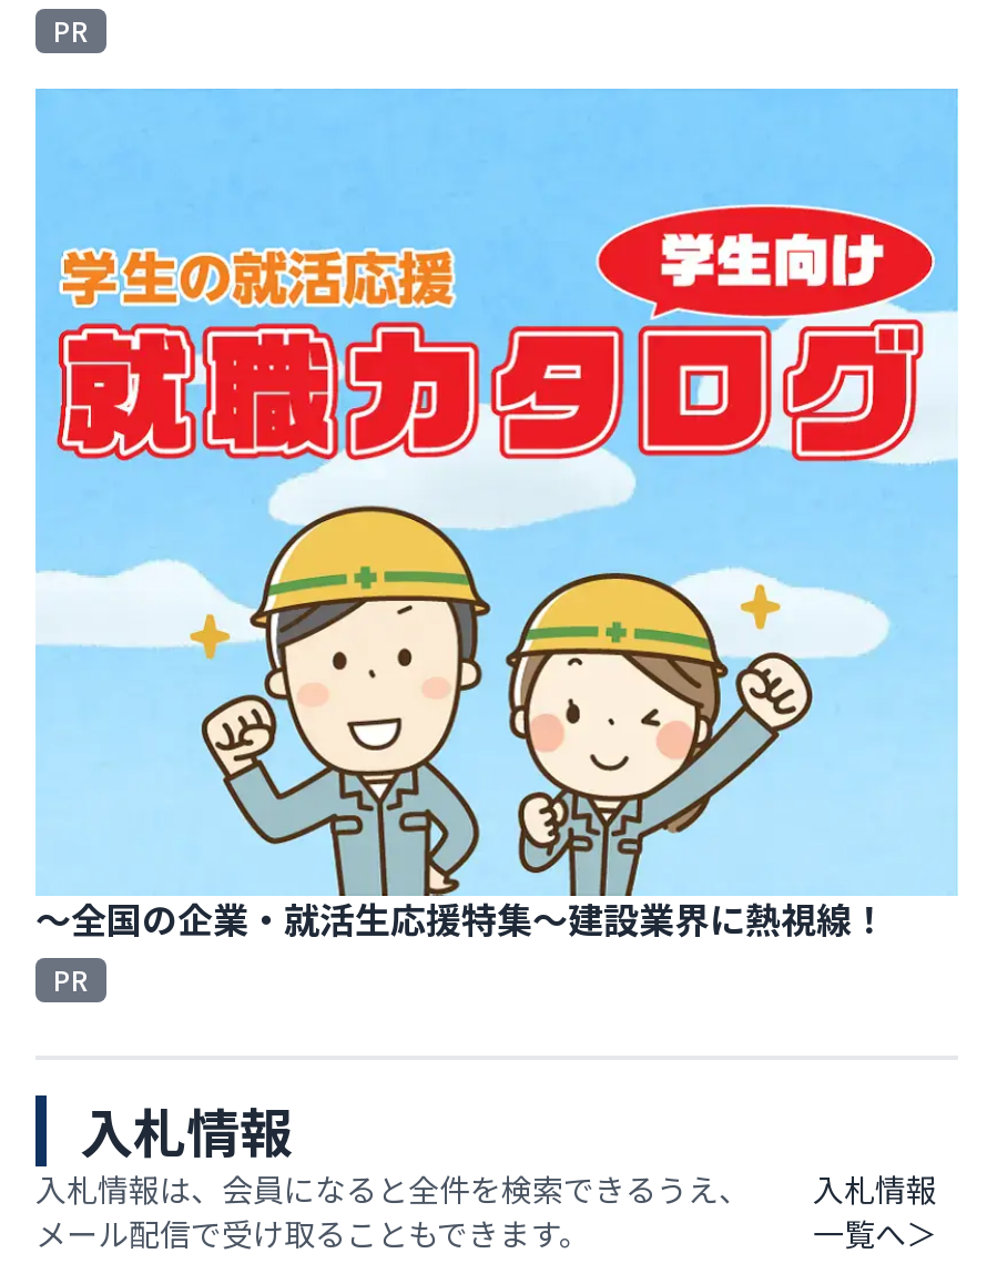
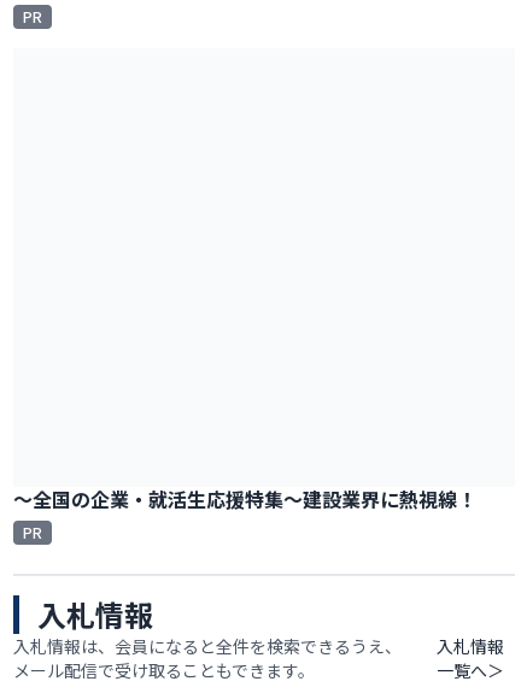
- [image]
